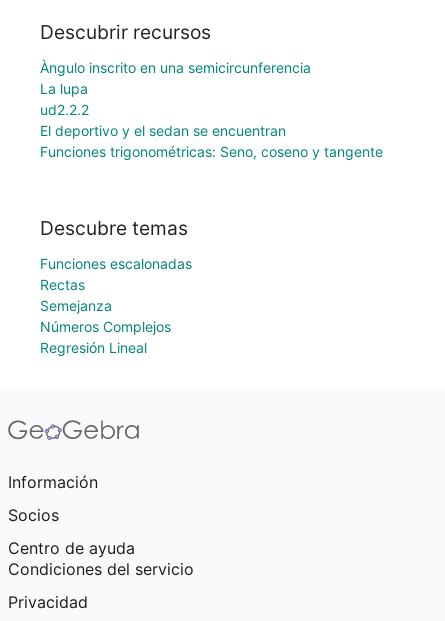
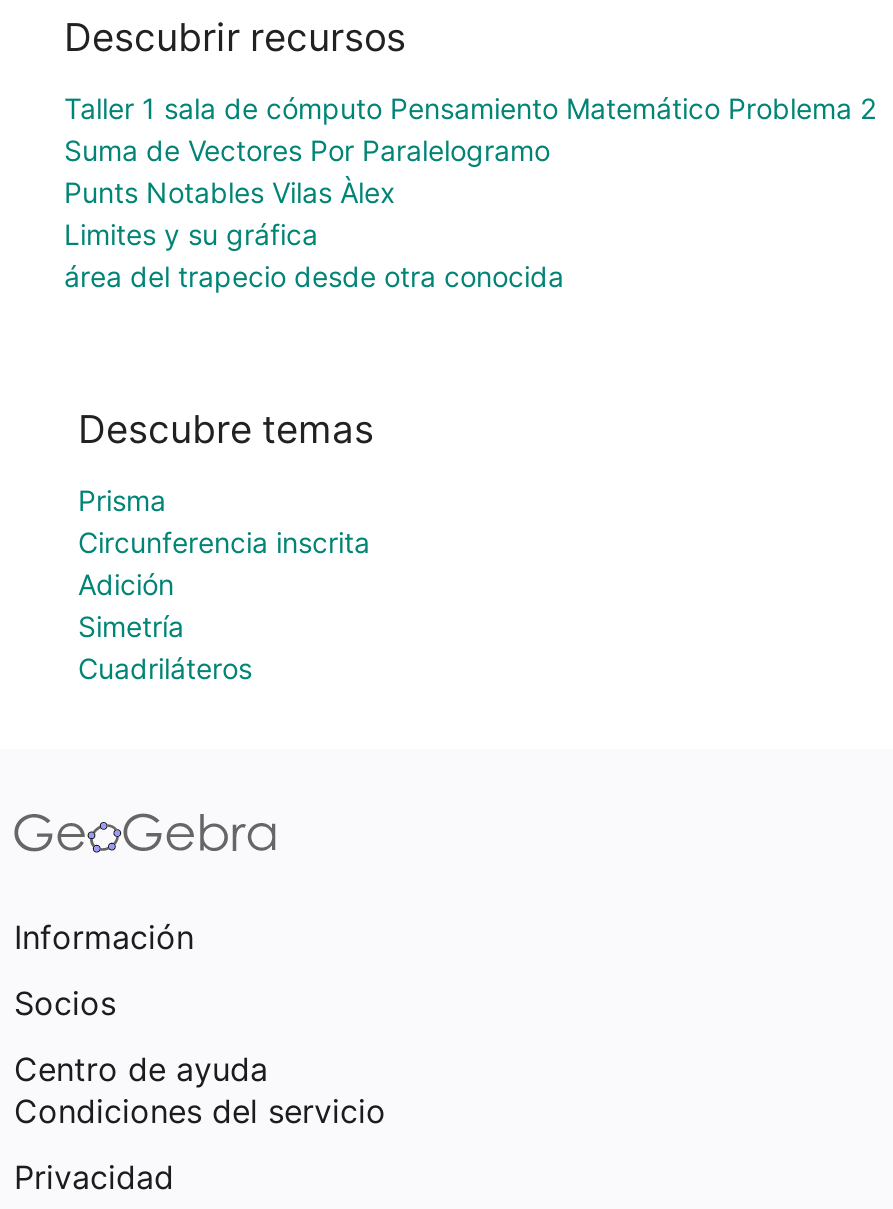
- Àngulo inscrito en una semicircunferencia
- La lupa
- ud2.2.2
- El deportivo y el sedan se encuentran
- Funciones trigonométricas: Seno, coseno y tangente
+ Taller 1 sala de cómputo Pensamiento Matemático Problema 2
+ Suma de Vectores Por Paralelogramo
+ Punts Notables Vilas Àlex
+ Limites y su gráfica
+ área del trapecio desde otra conocida

- Funciones escalonadas
- Rectas
- Semejanza
- Números Complejos
- Regresión Lineal
+ Prisma
+ Circunferencia inscrita
+ Adición
+ Simetría
+ Cuadriláteros
